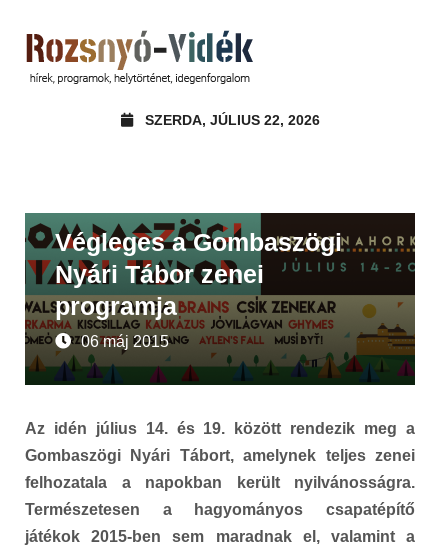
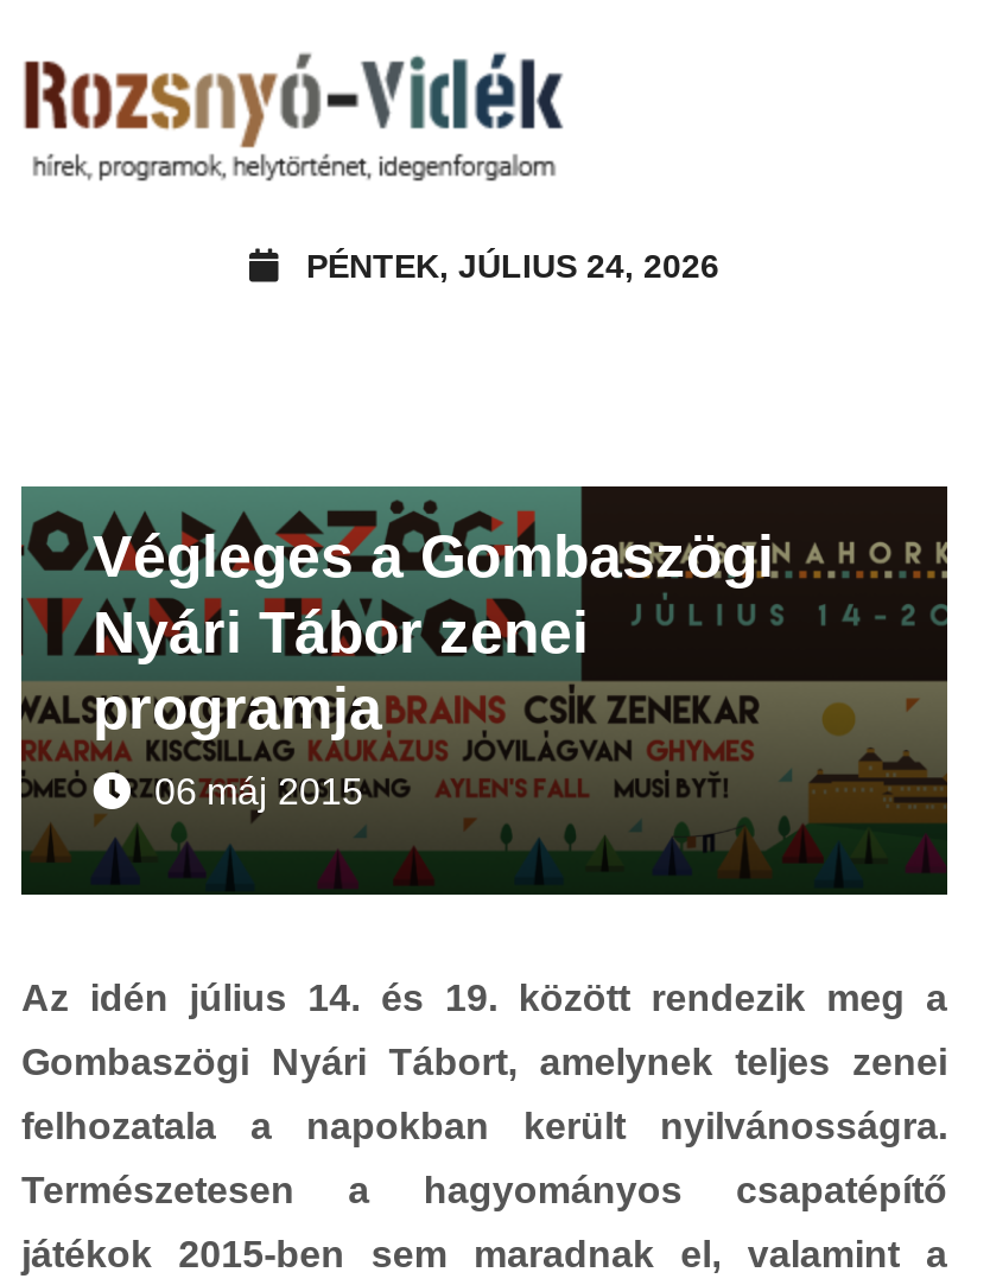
- SZERDA, JÚLIUS 22, 2026
+ PÉNTEK, JÚLIUS 24, 2026
